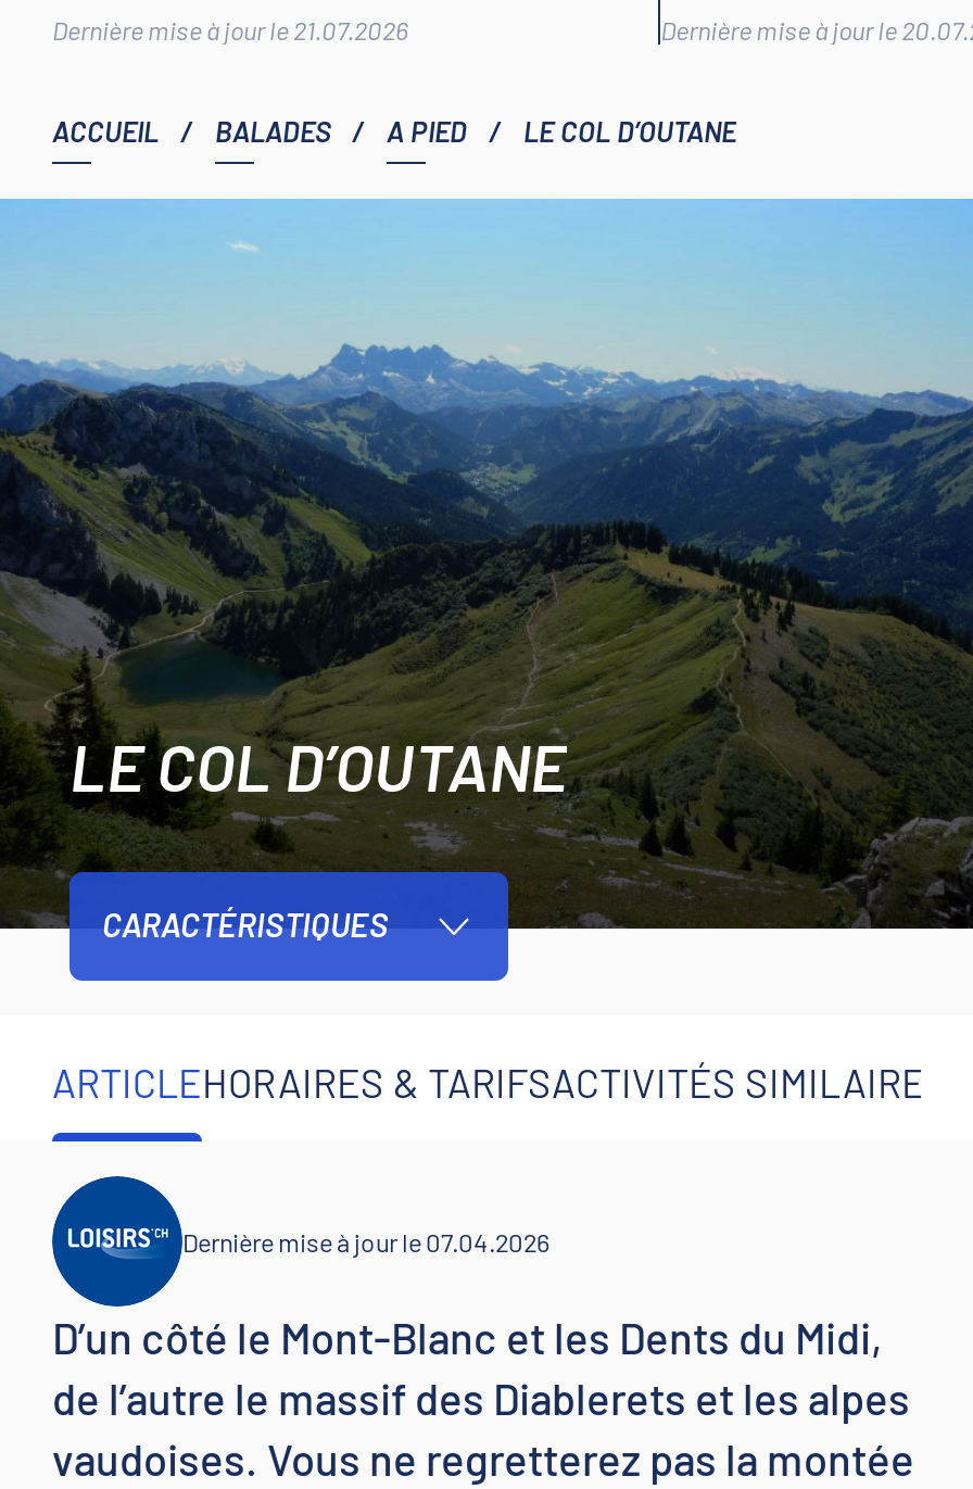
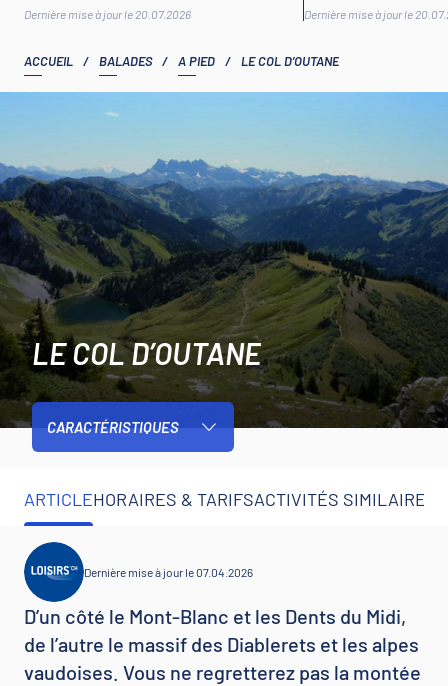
- Dernière mise à jour le 21.07.2026
+ Dernière mise à jour le 20.07.2026
